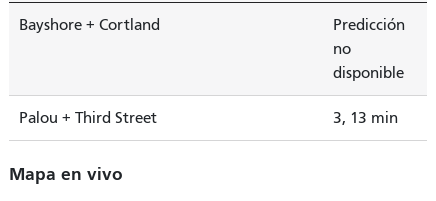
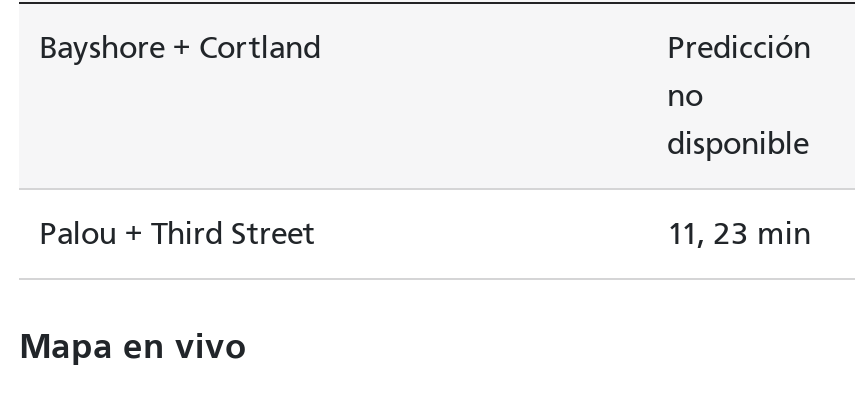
- 3, 13 min
+ 11, 23 min
